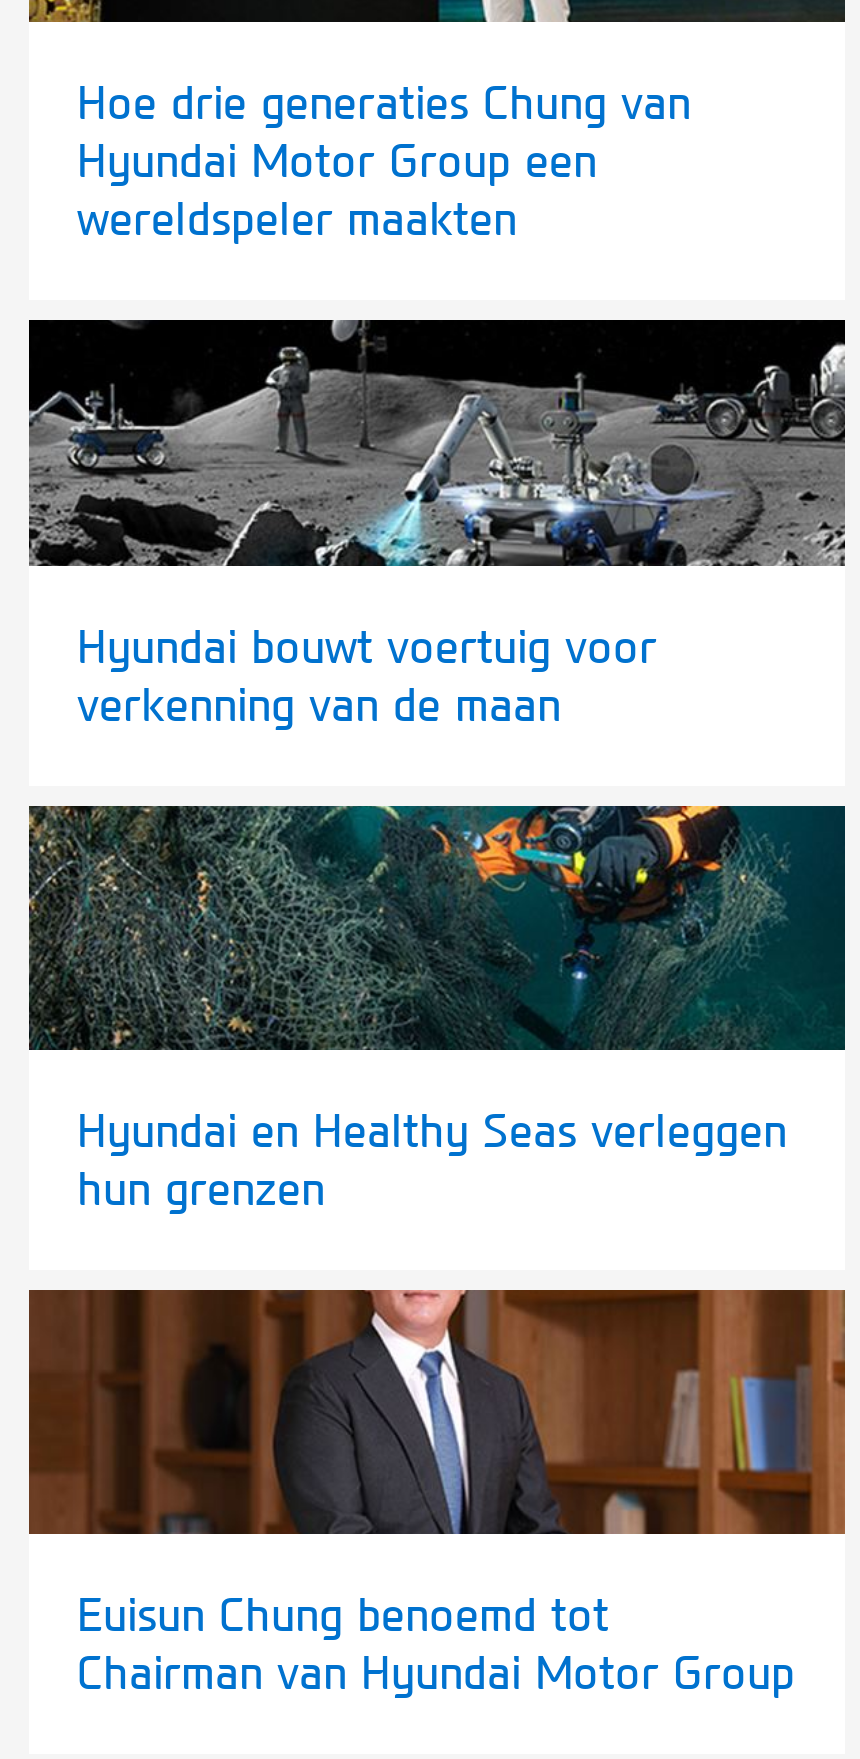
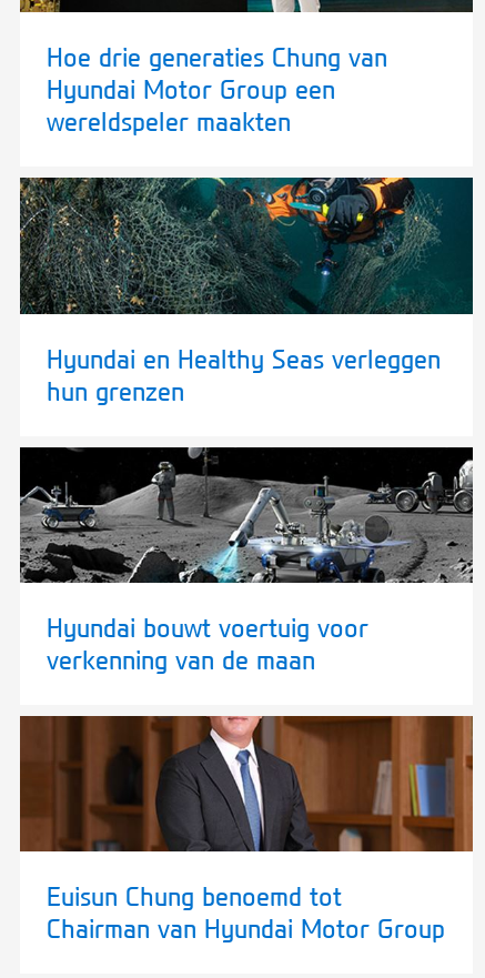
moved down: [image] | Hyundai bouwt voertuig voor | verkenning van de maan

moved up: [image] | Hyundai en Healthy Seas verleggen | hun grenzen
